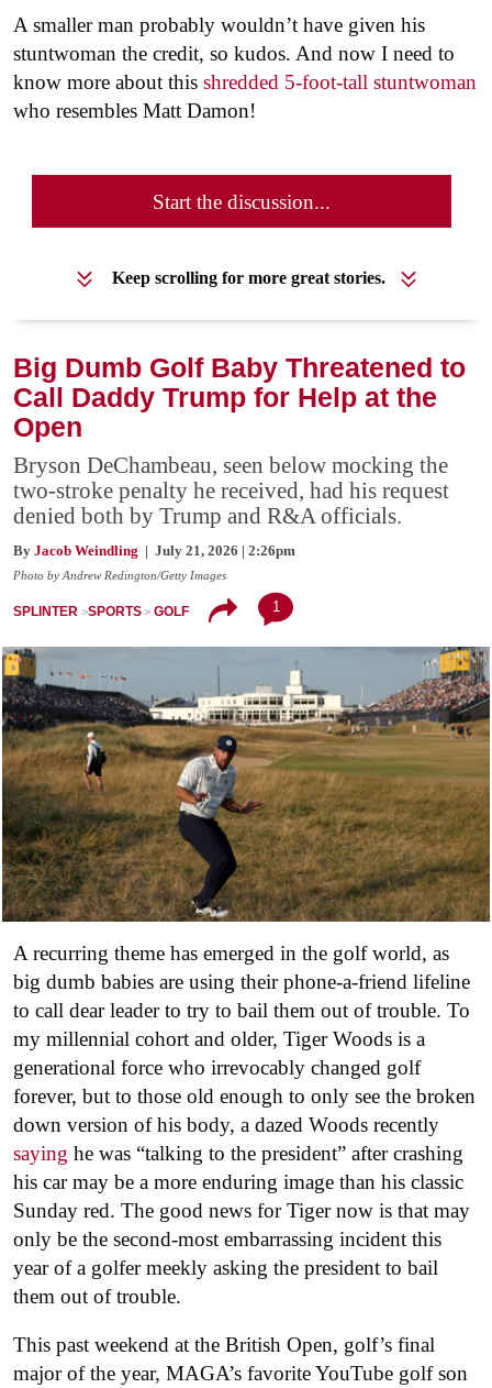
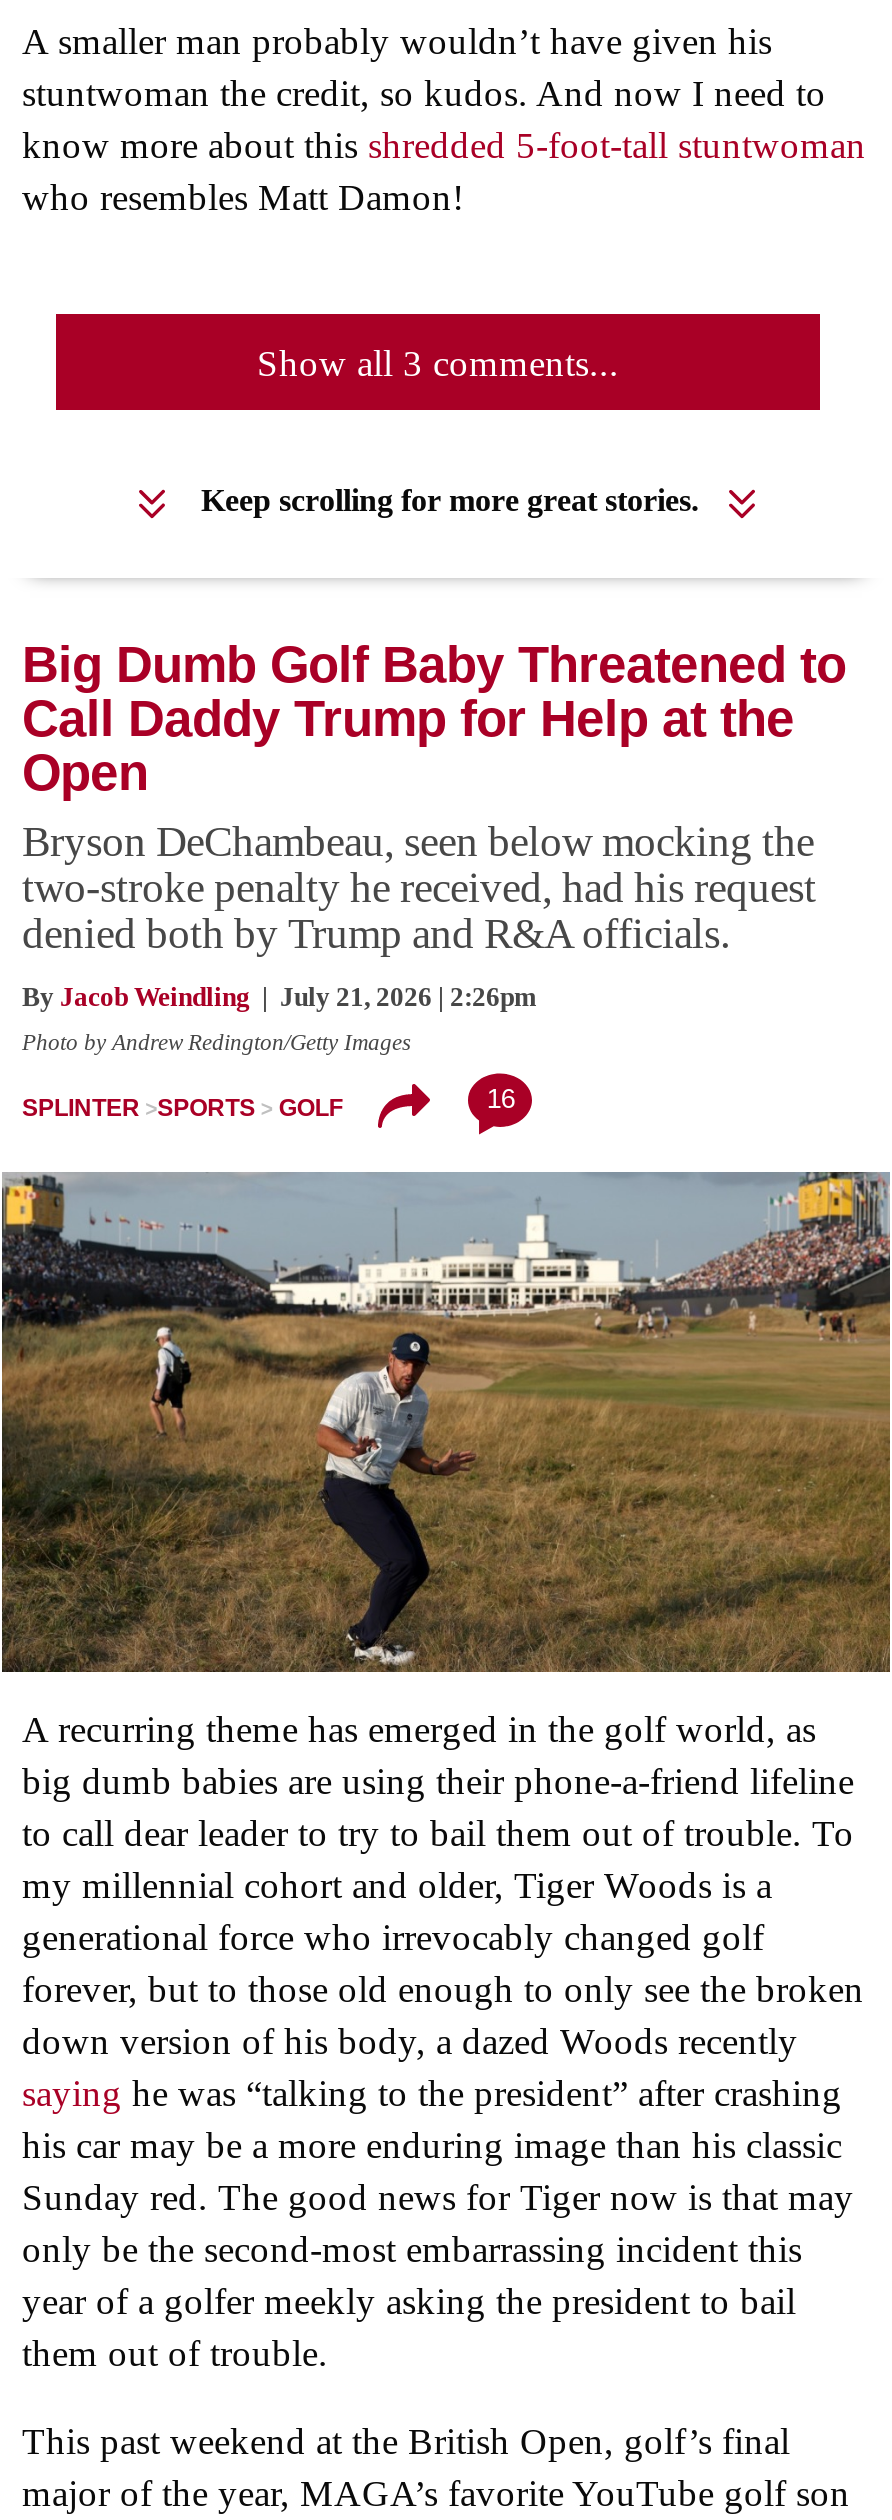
- Start the discussion...
+ Show all 3 comments...

- 1
+ 16
